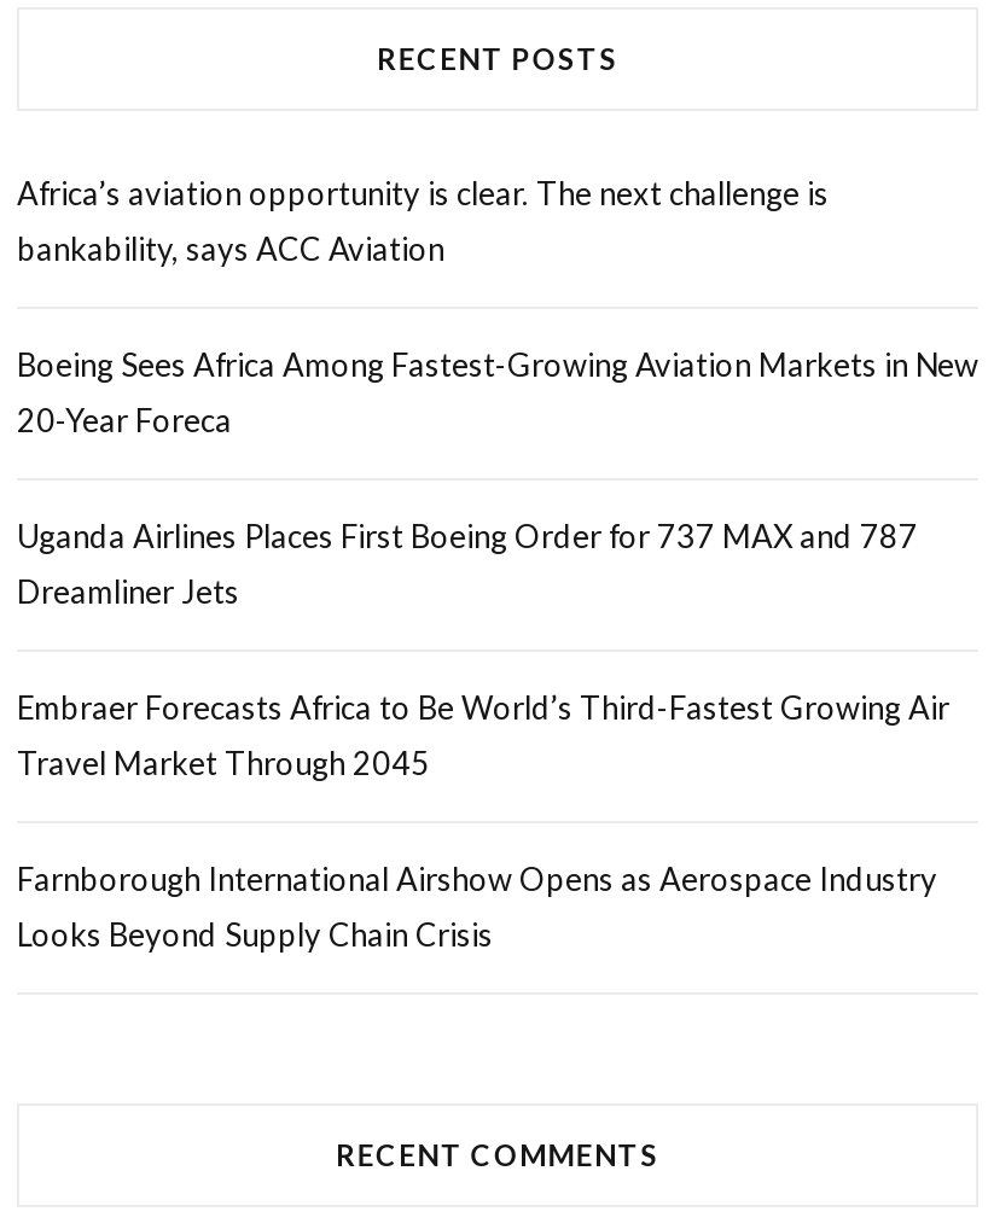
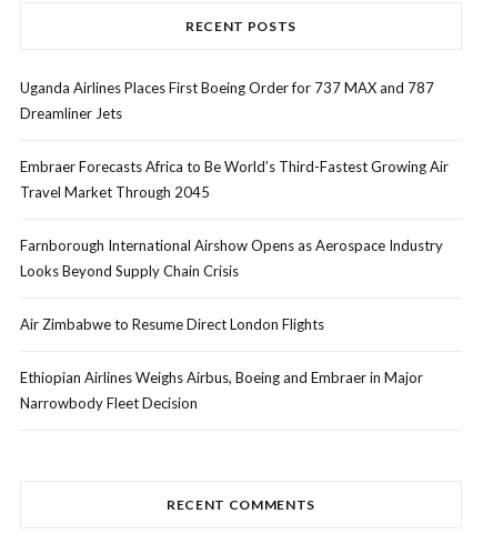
- Africa’s aviation opportunity is clear. The next challenge is
- bankability, says ACC Aviation
- Boeing Sees Africa Among Fastest-Growing Aviation Markets in New
- 20-Year Foreca

moved up: Uganda Airlines Places First Boeing Order for 737 MAX and 787 | Dreamliner Jets | Embraer Forecasts Africa to Be World’s Third-Fastest Growing Air | Travel Market Through 2045 | Farnborough International Airshow Opens as Aerospace Industry | Looks Beyond Supply Chain Crisis

+ Air Zimbabwe to Resume Direct London Flights
+ Ethiopian Airlines Weighs Airbus, Boeing and Embraer in Major
+ Narrowbody Fleet Decision
